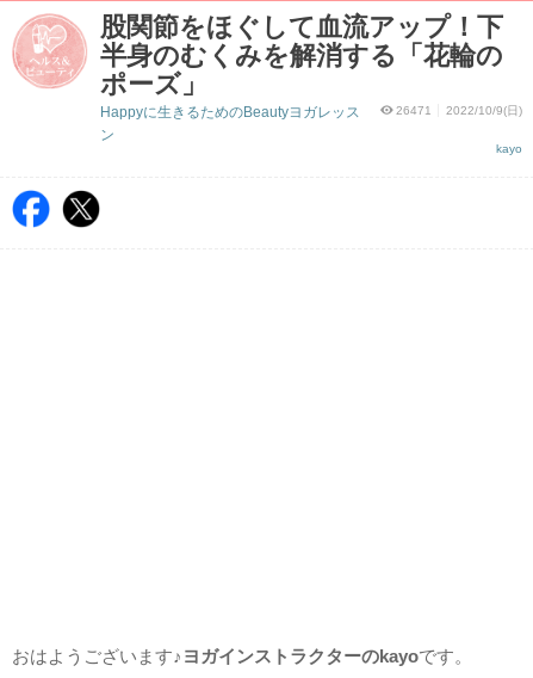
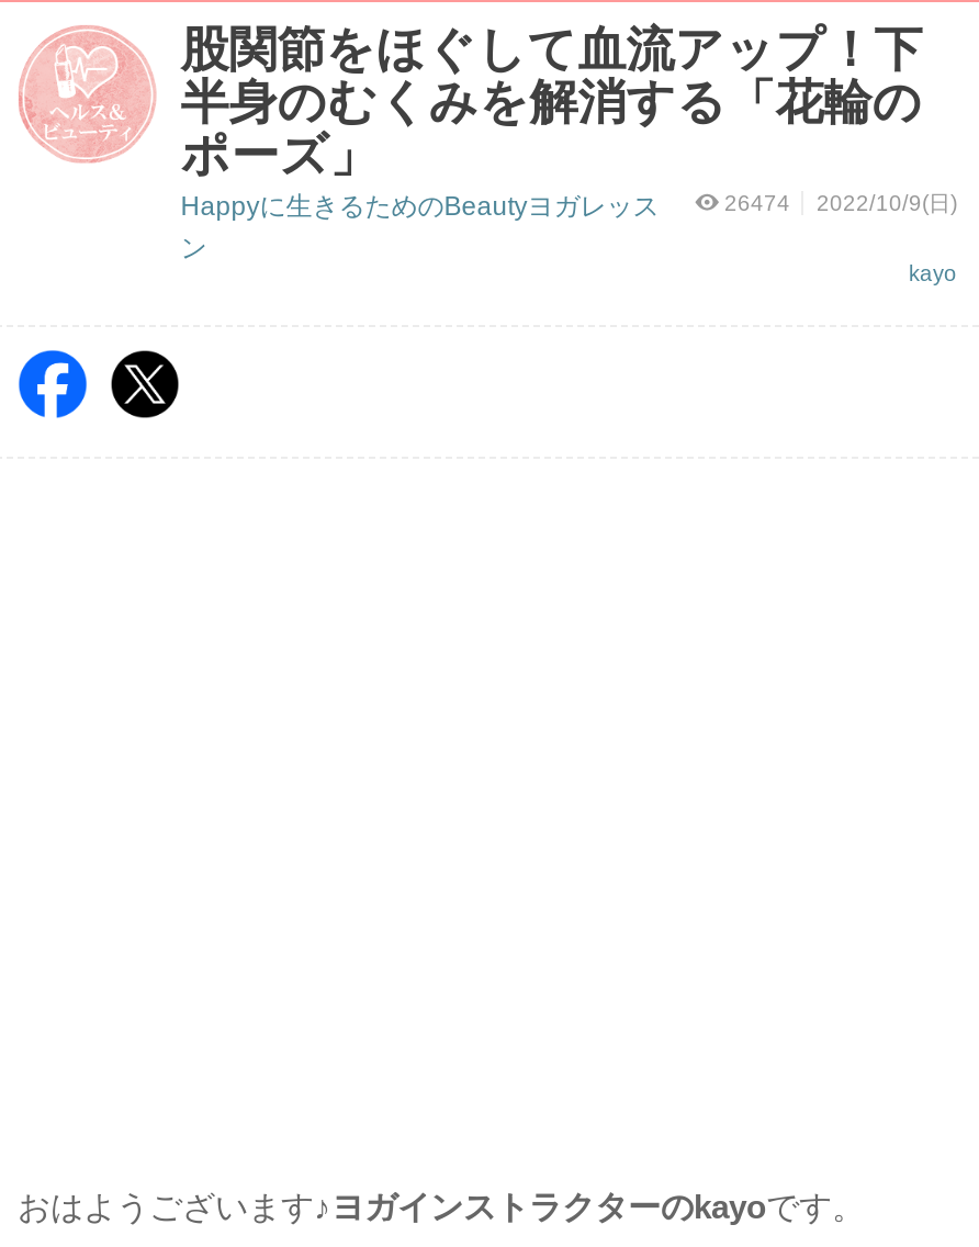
- 26471 2022/10/9(日)
+ 26474 2022/10/9(日)
